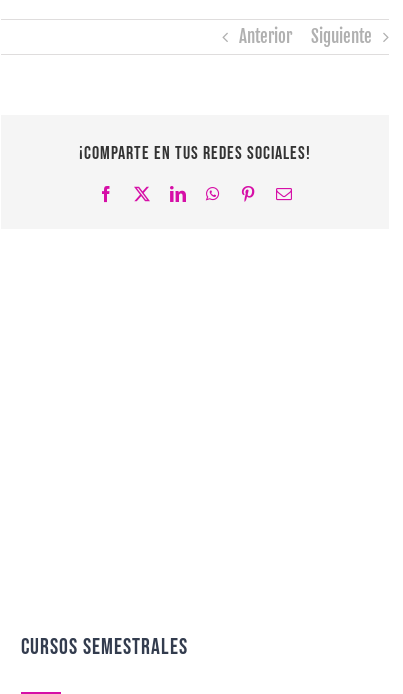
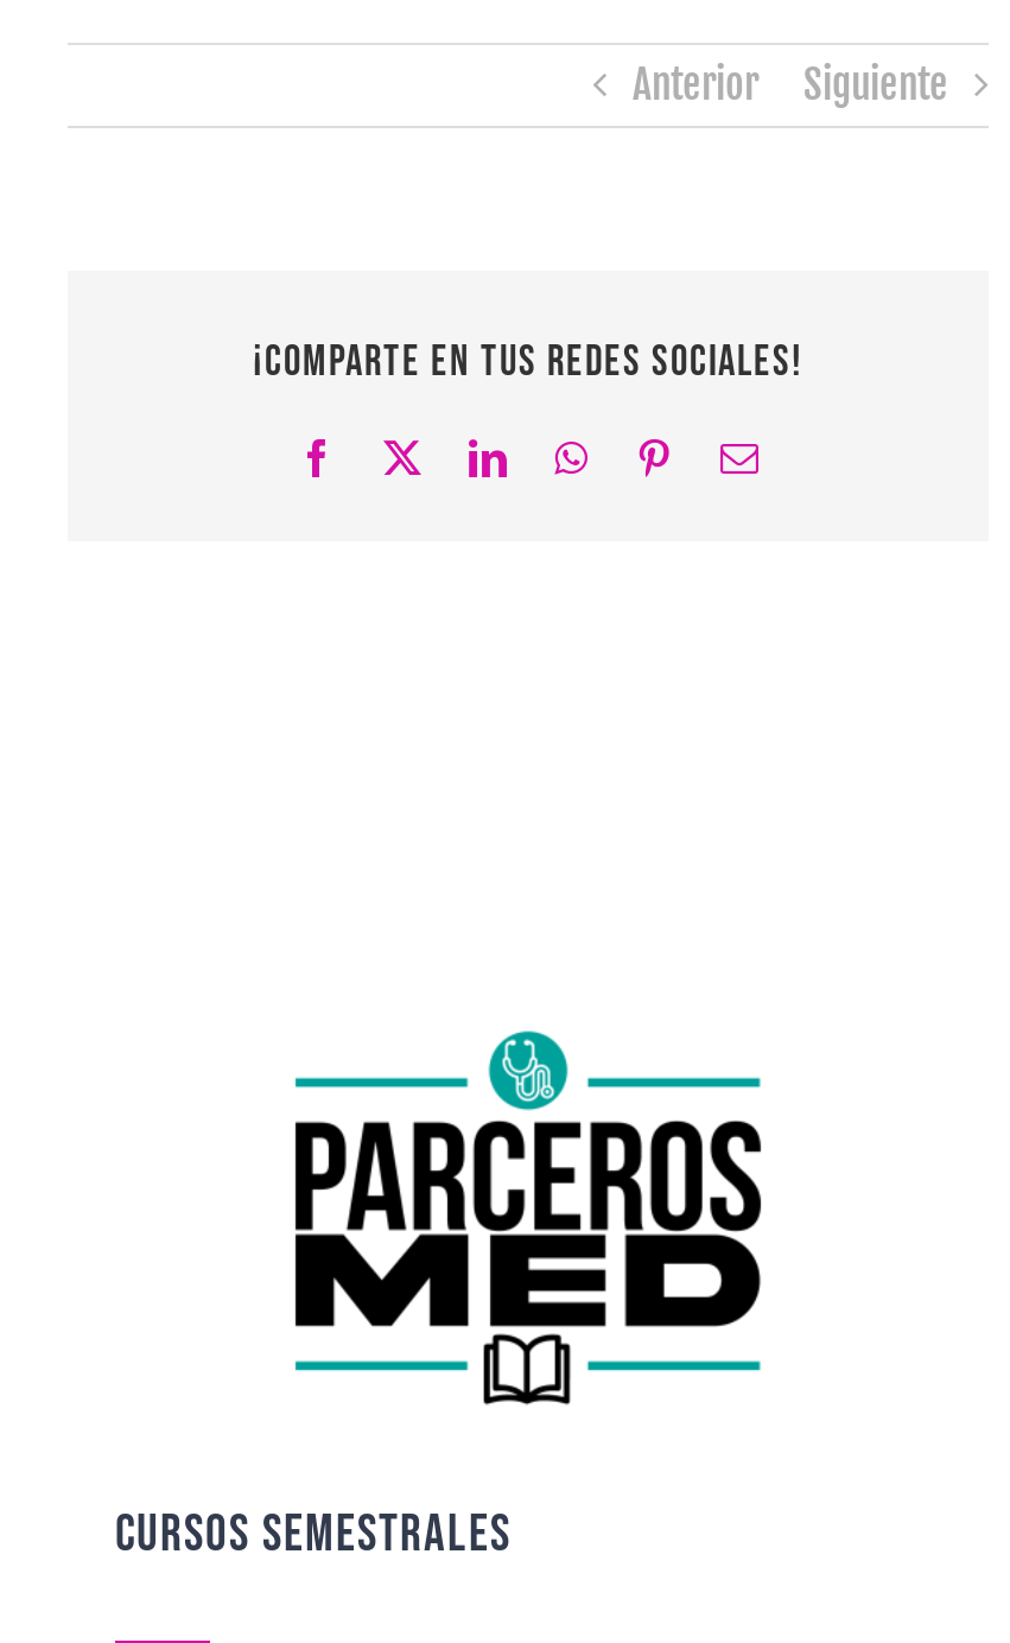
+ [image]
